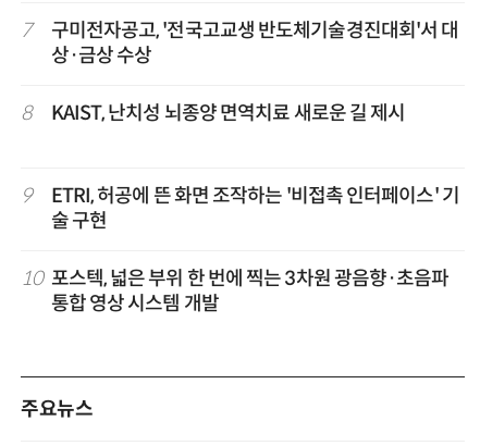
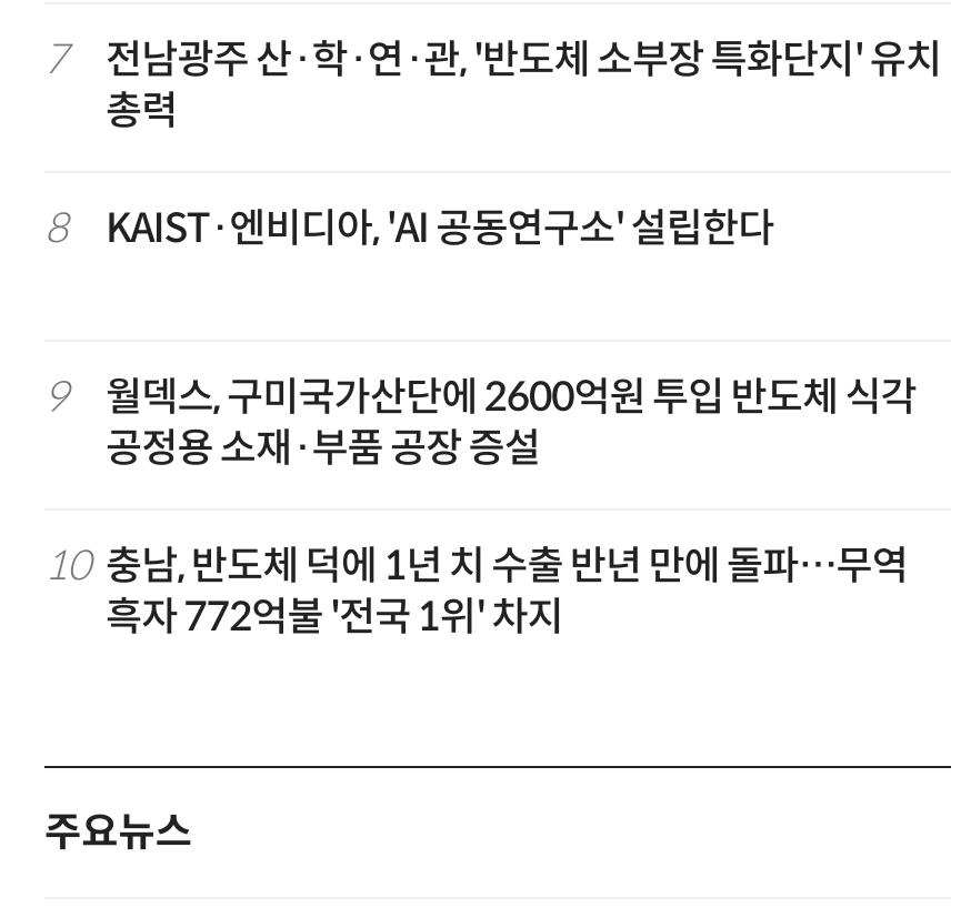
- 구미전자공고, '전국고교생 반도체기술경진대회'서 대
- 상·금상 수상
+ 전남광주 산·학·연·관, '반도체 소부장 특화단지' 유치
+ 총력

- KAIST, 난치성 뇌종양 면역치료 새로운 길 제시
+ KAIST·엔비디아, 'AI 공동연구소' 설립한다

- ETRI, 허공에 뜬 화면 조작하는 '비접촉 인터페이스' 기
- 술 구현
+ 월덱스, 구미국가산단에 2600억원 투입 반도체 식각
+ 공정용 소재·부품 공장 증설

- 10 포스텍, 넓은 부위 한 번에 찍는 3차원 광음향·초음파
- 통합 영상 시스템 개발
+ 10 충남, 반도체 덕에 1년 치 수출 반년 만에 돌파…무역
+ 흑자 772억불 '전국 1위' 차지
